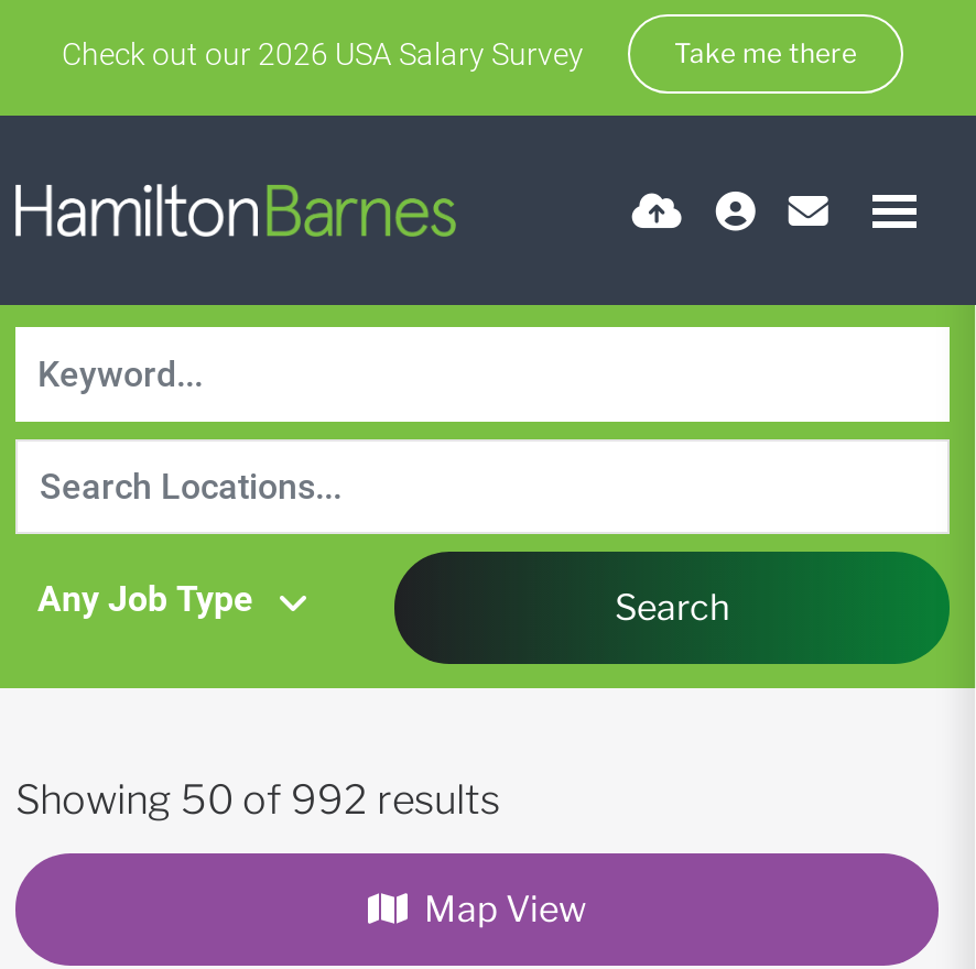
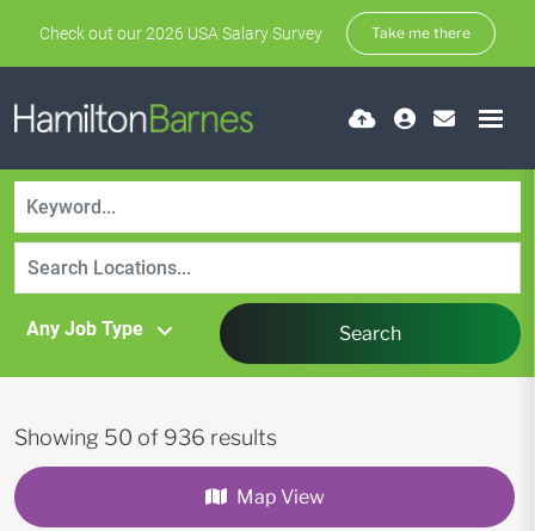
- Showing 50 of 992 results
+ Showing 50 of 936 results
